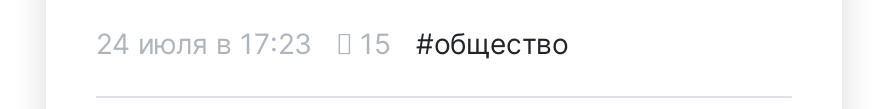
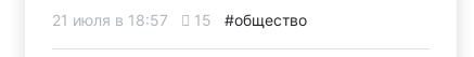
- 24 июля в 17:23
+ 21 июля в 18:57
